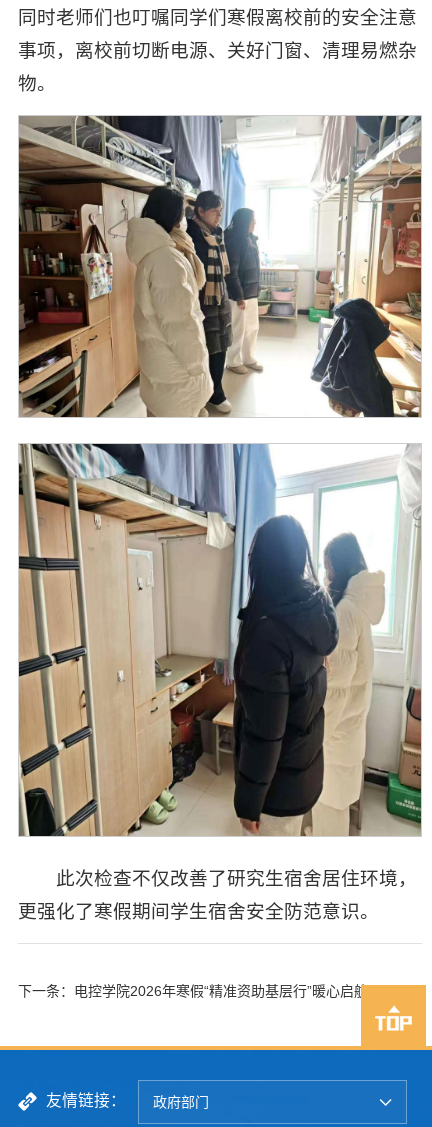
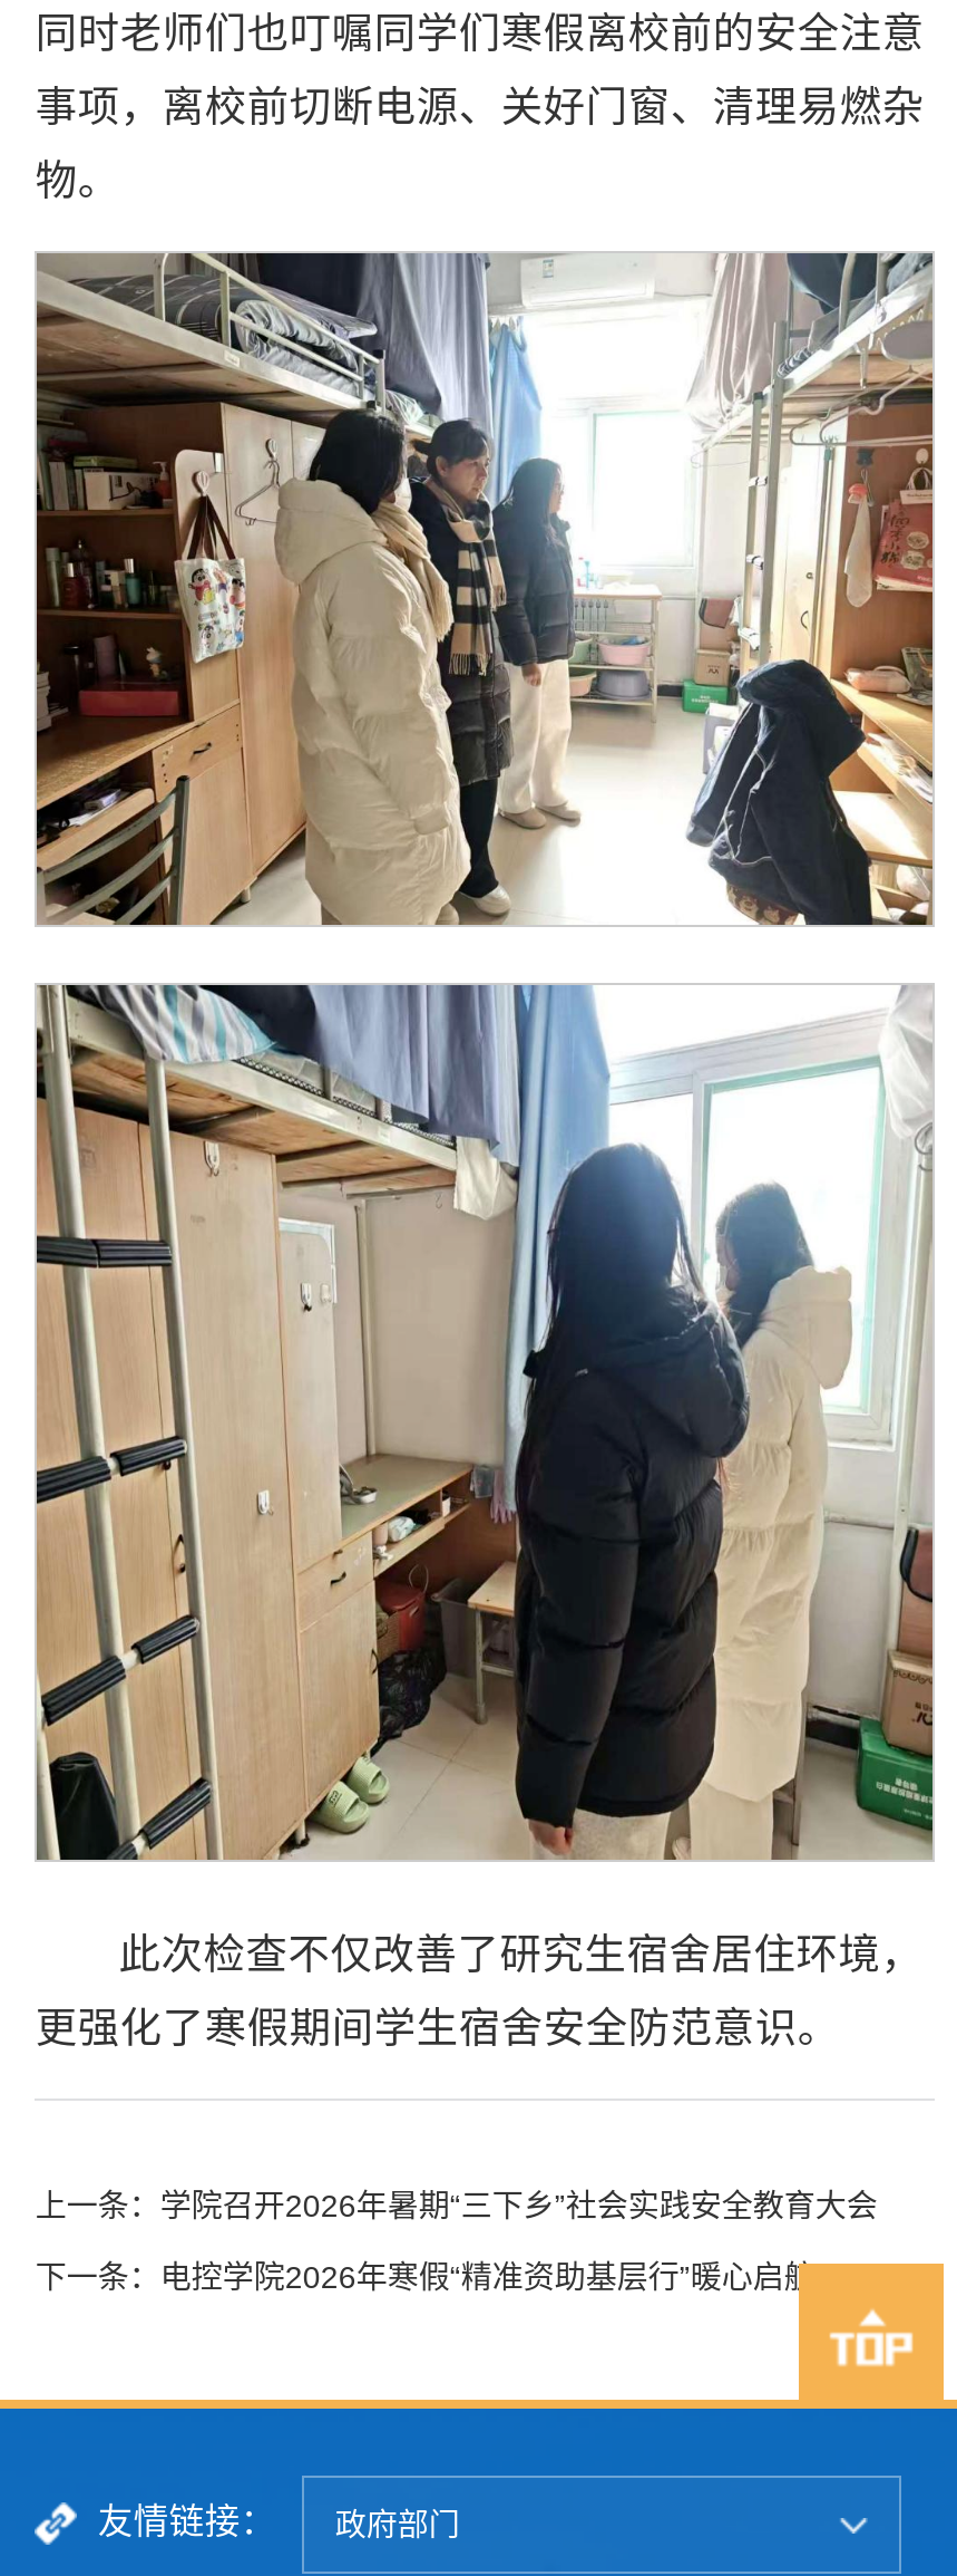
+ 上一条：学院召开2026年暑期“三下乡”社会实践安全教育大会
